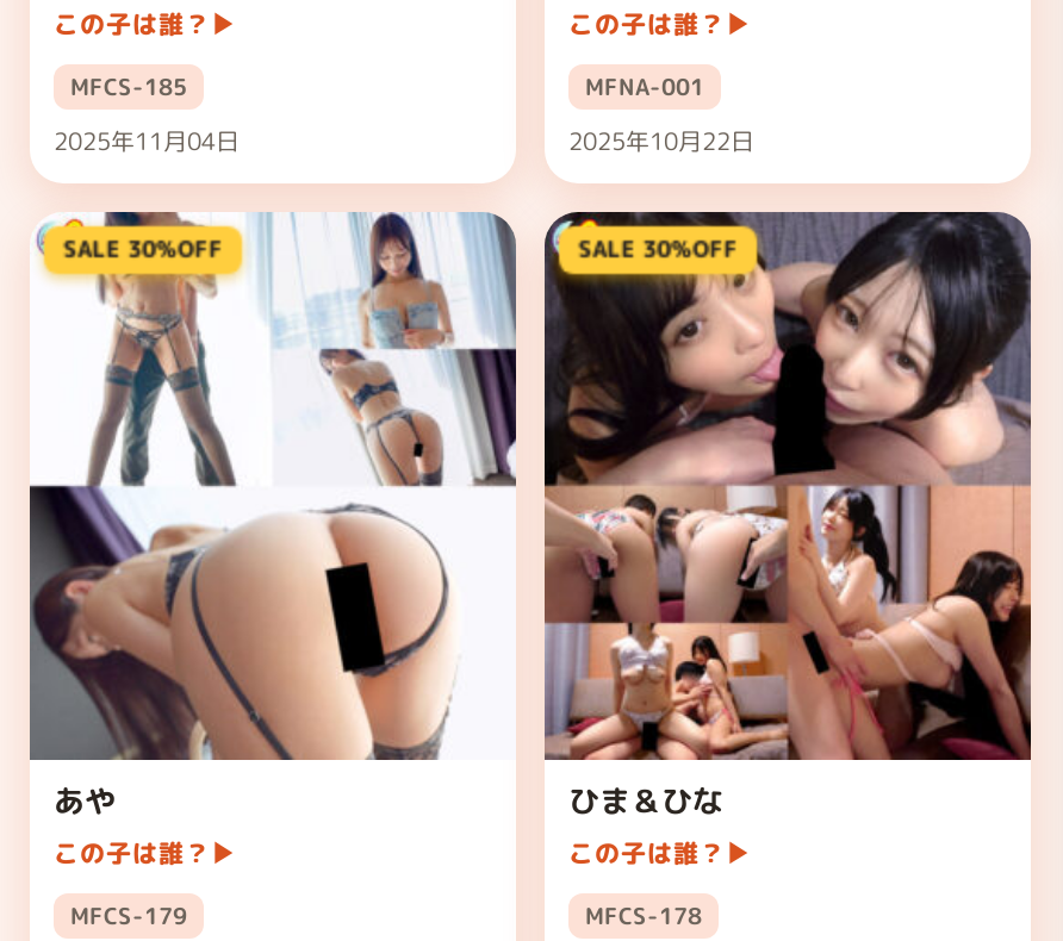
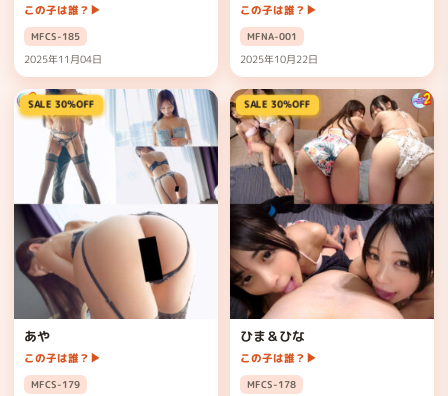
- [image]
+ [image]
